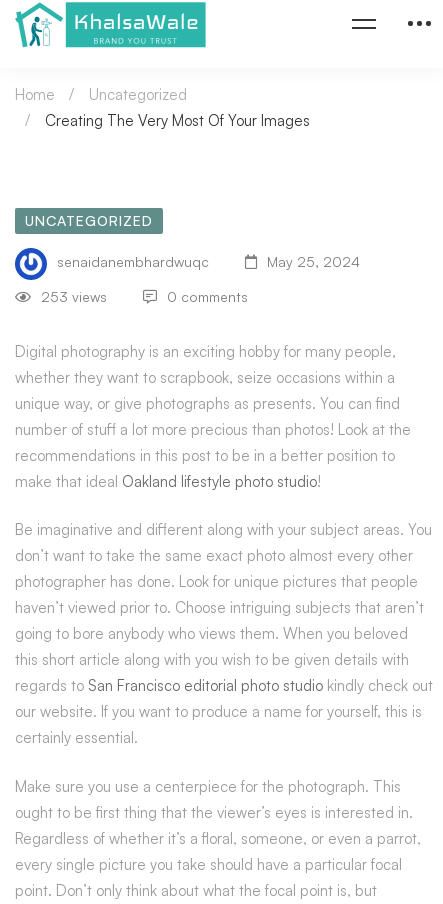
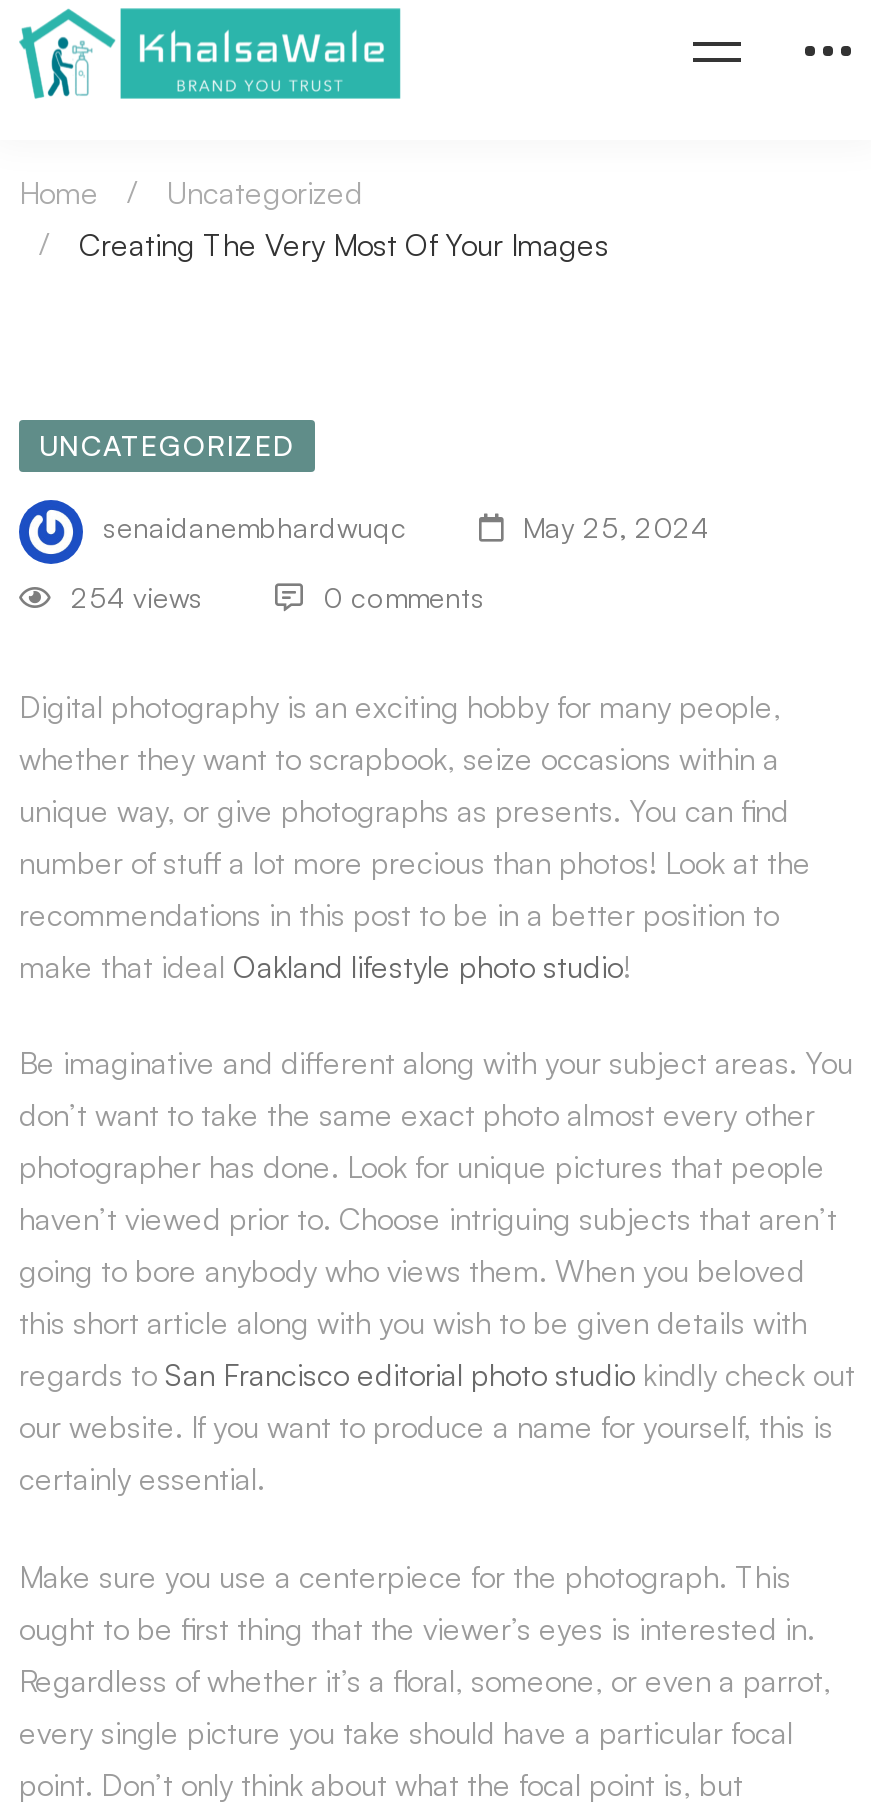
- 253 views
+ 254 views
